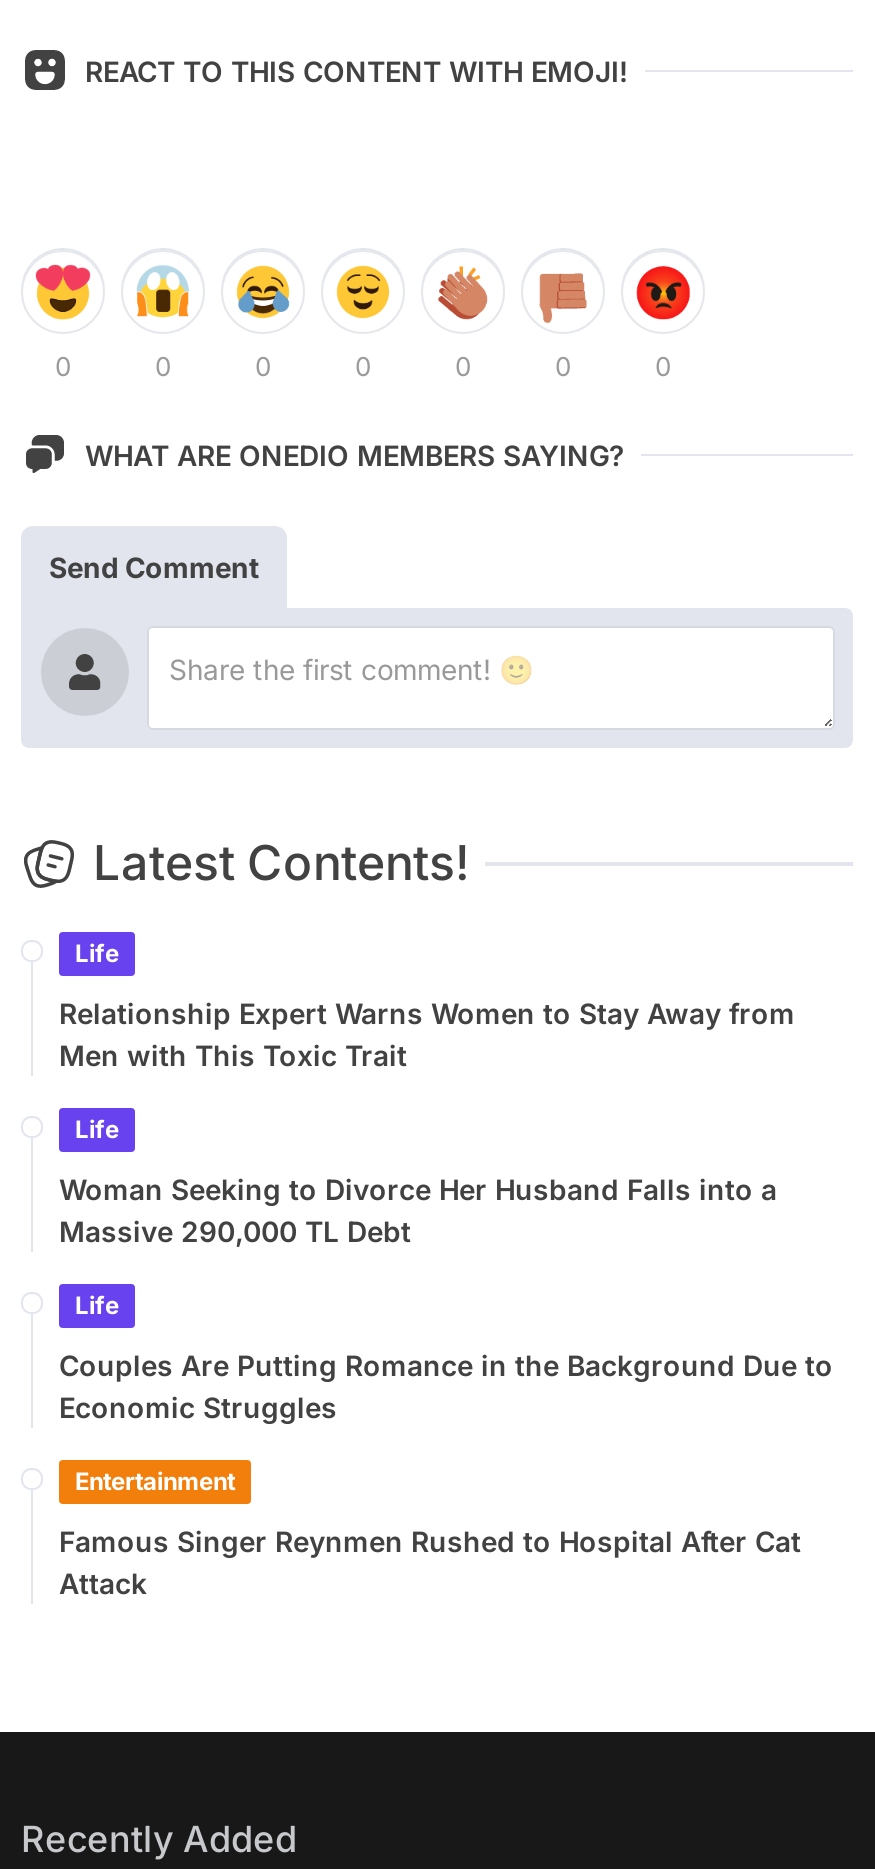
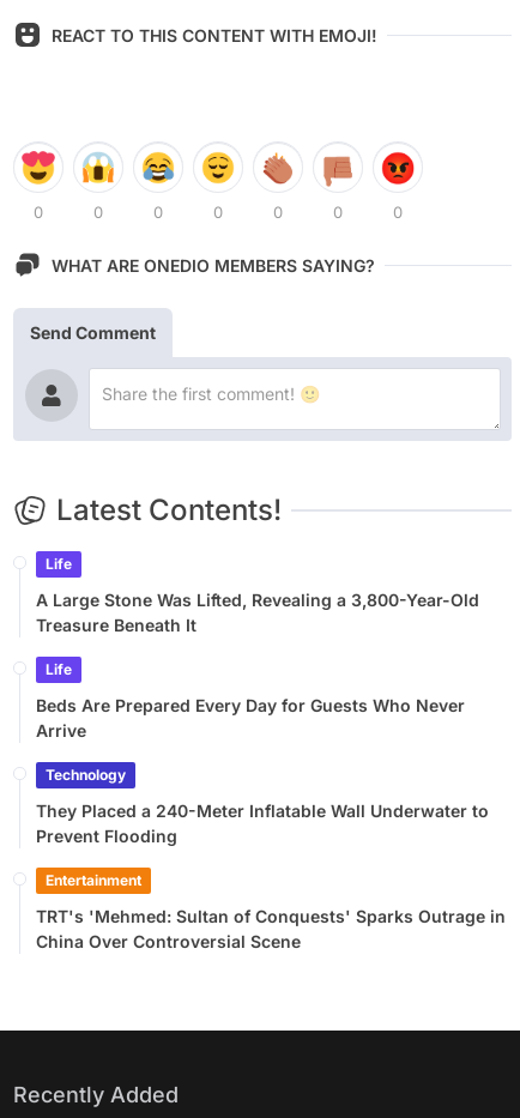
- Relationship Expert Warns Women to Stay Away from
- Men with This Toxic Trait
+ A Large Stone Was Lifted, Revealing a 3,800-Year-Old
+ Treasure Beneath It

- Woman Seeking to Divorce Her Husband Falls into a
- Massive 290,000 TL Debt
+ Beds Are Prepared Every Day for Guests Who Never
+ Arrive

- Life
+ Technology

- Couples Are Putting Romance in the Background Due to
- Economic Struggles
+ They Placed a 240-Meter Inflatable Wall Underwater to
+ Prevent Flooding

- Famous Singer Reynmen Rushed to Hospital After Cat
- Attack
+ TRT's 'Mehmed: Sultan of Conquests' Sparks Outrage in
+ China Over Controversial Scene
